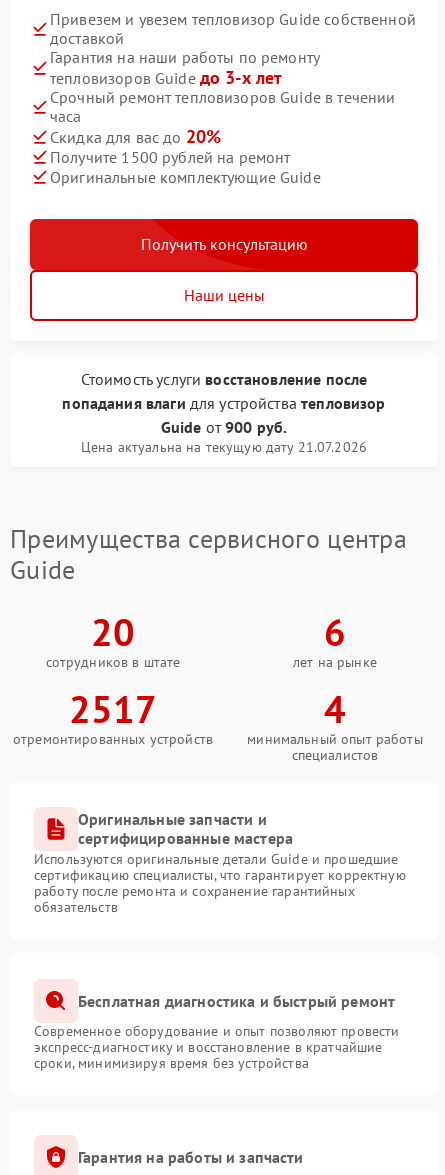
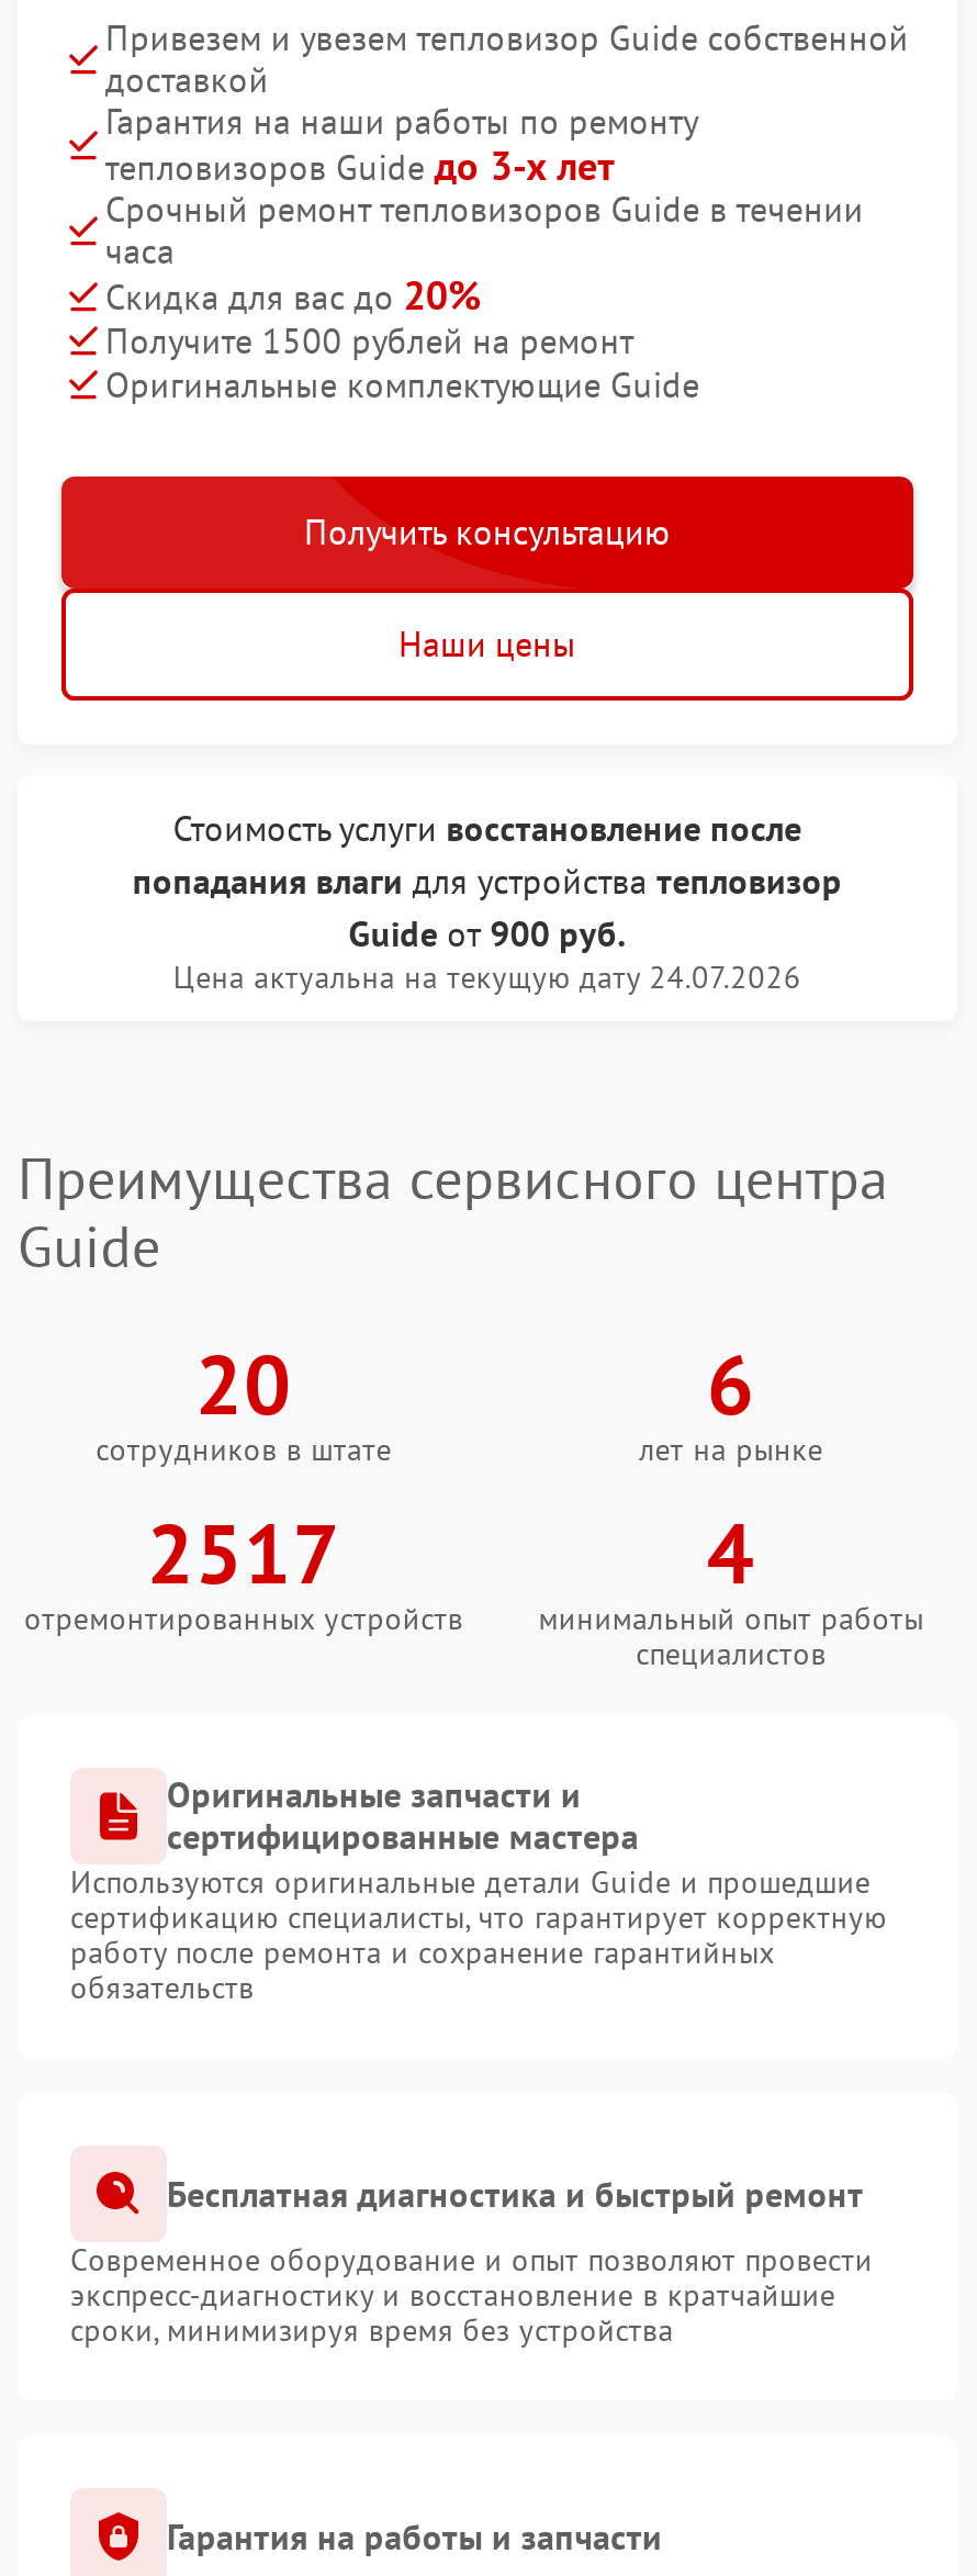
- Цена актуальна на текущую дату 21.07.2026
+ Цена актуальна на текущую дату 24.07.2026
